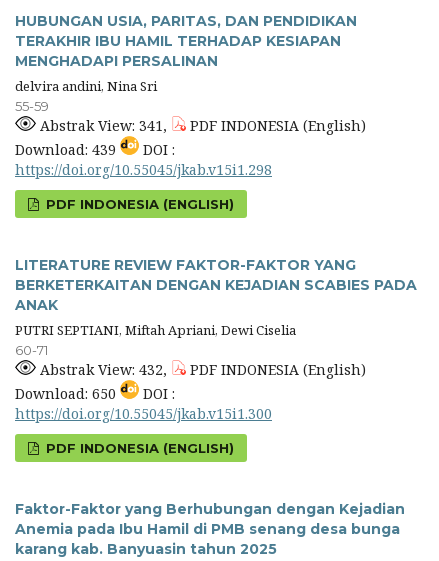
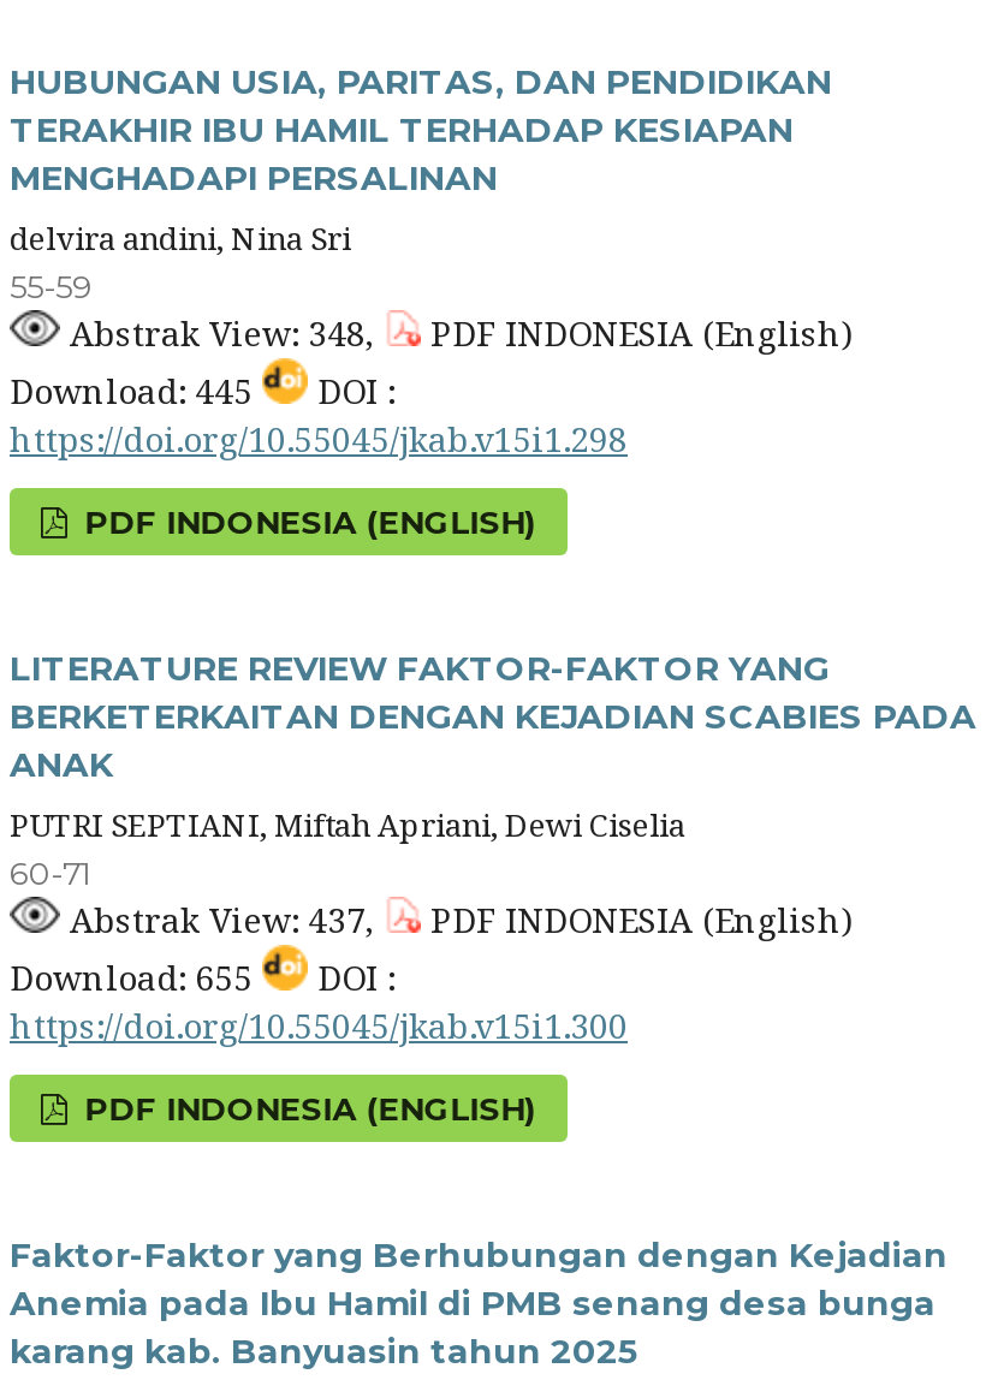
- Abstrak View: 341, PDF INDONESIA (English)
+ Abstrak View: 348, PDF INDONESIA (English)

- Download: 439 DOI :
+ Download: 445 DOI :

- Abstrak View: 432, PDF INDONESIA (English)
+ Abstrak View: 437, PDF INDONESIA (English)

- Download: 650 DOI :
+ Download: 655 DOI :
